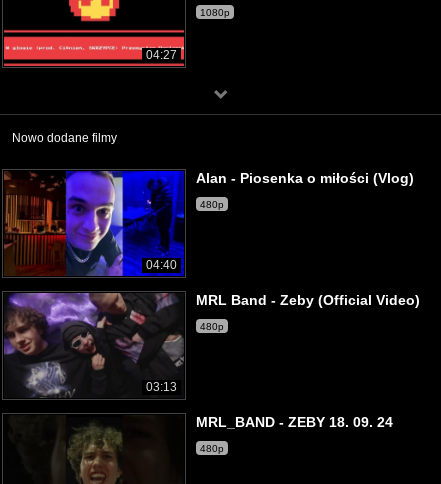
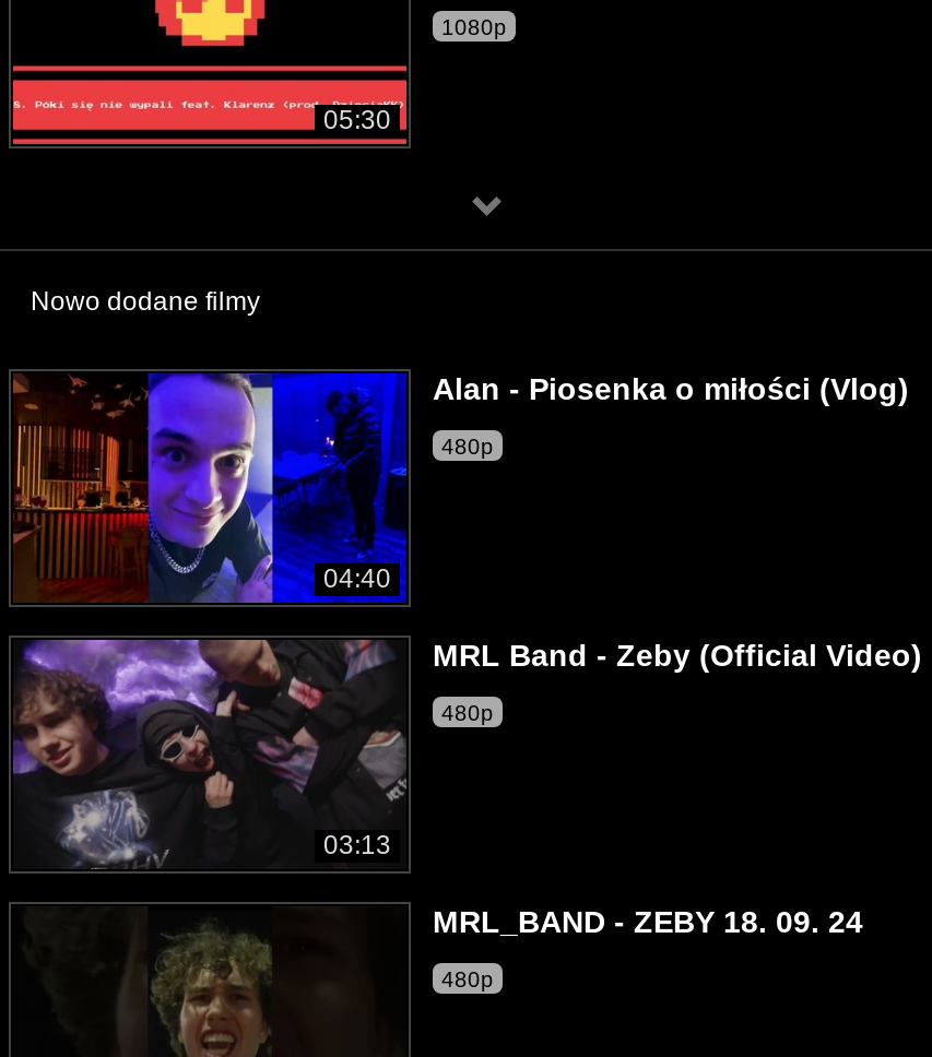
- 04:27
+ 05:30
